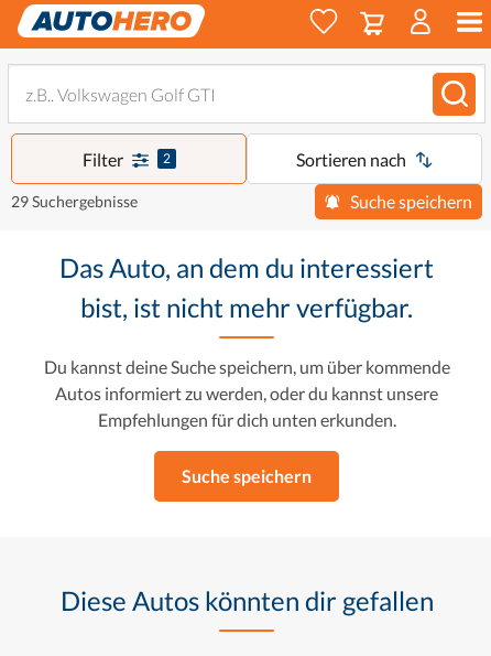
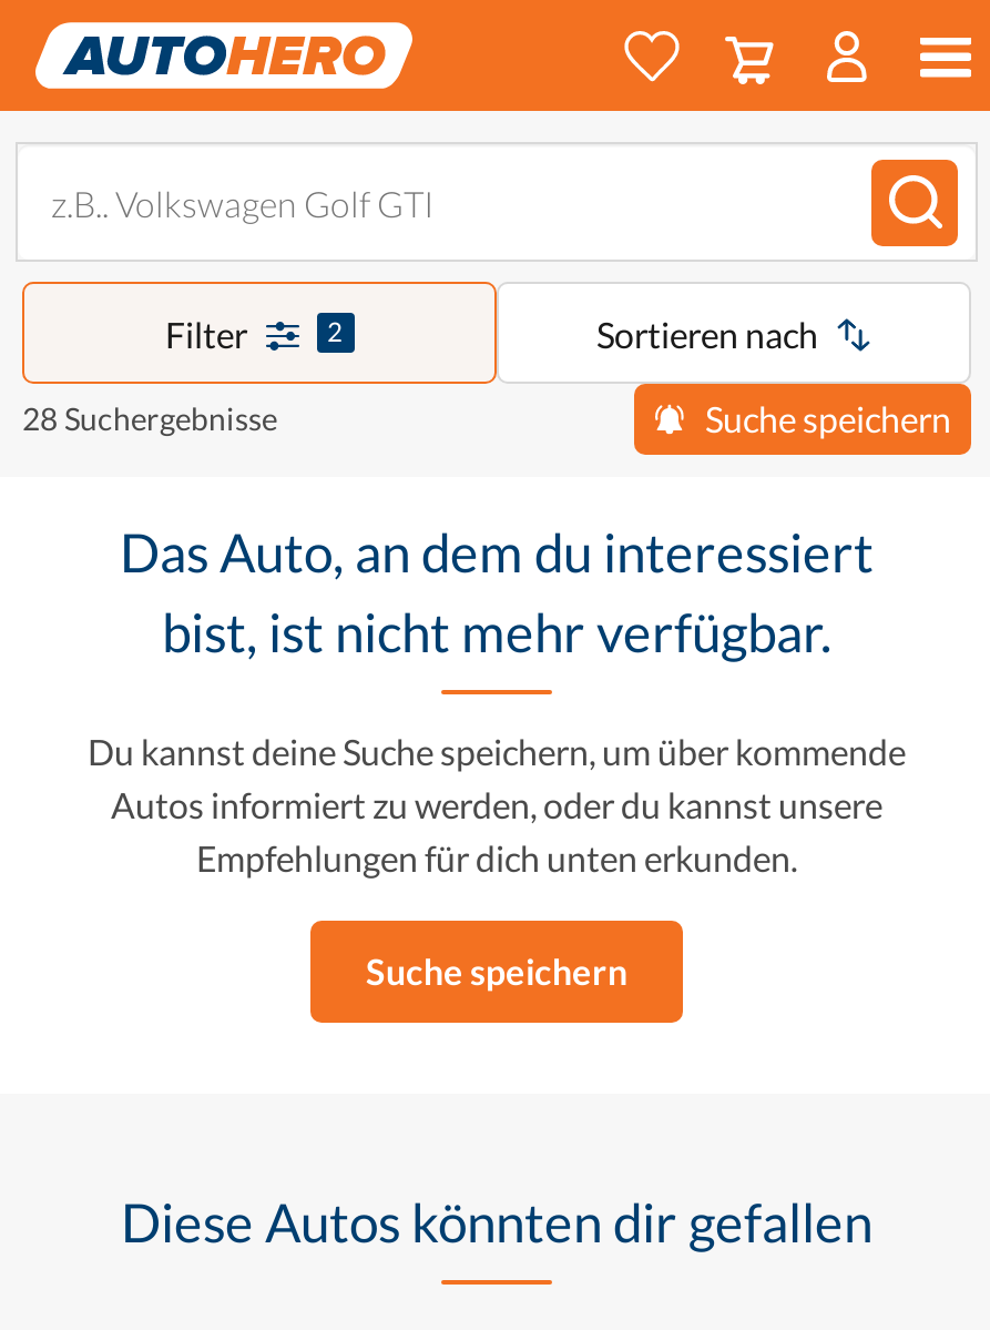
- 29 Suchergebnisse
+ 28 Suchergebnisse
